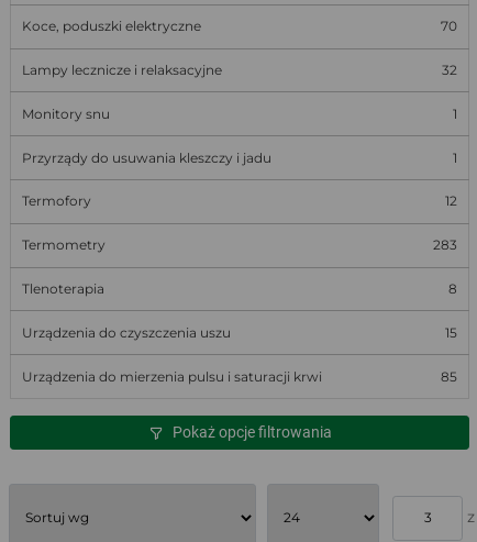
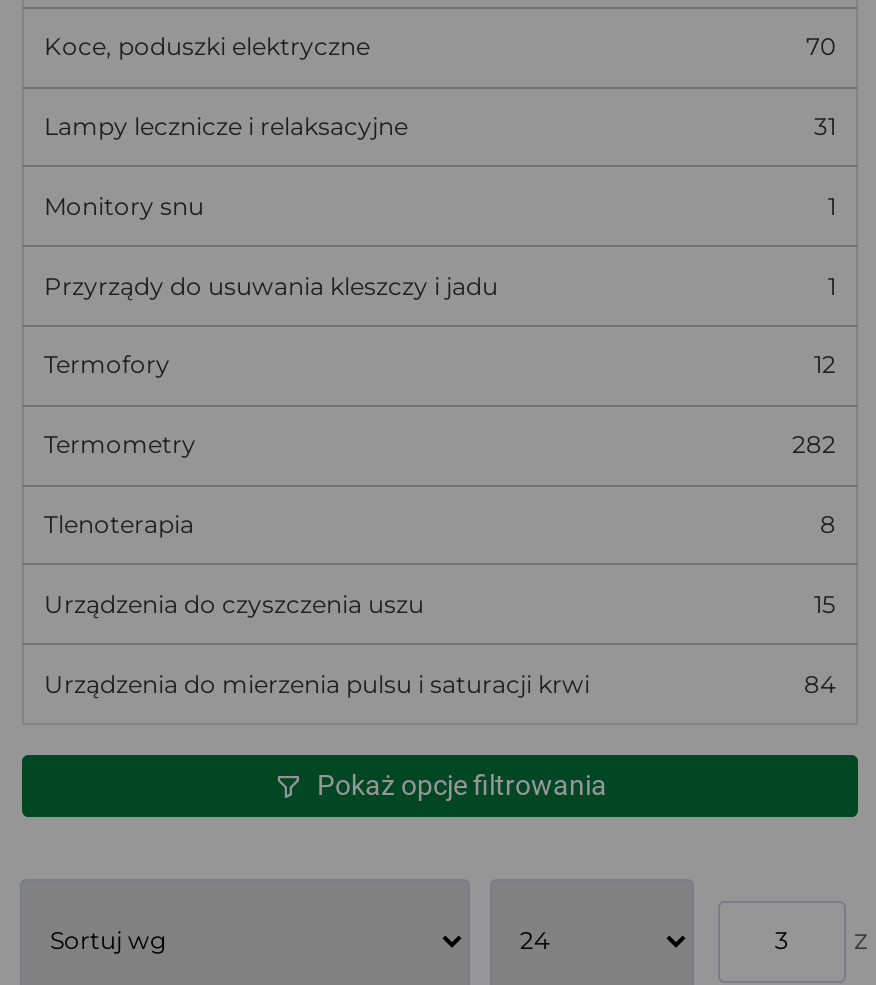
- 32
+ 31

- 283
+ 282

- 85
+ 84
